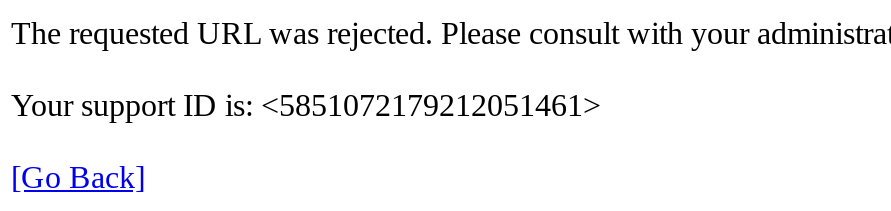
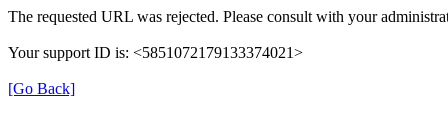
- Your support ID is: <5851072179212051461>
+ Your support ID is: <5851072179133374021>
